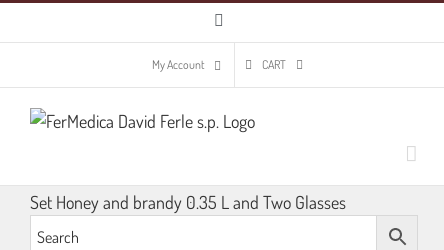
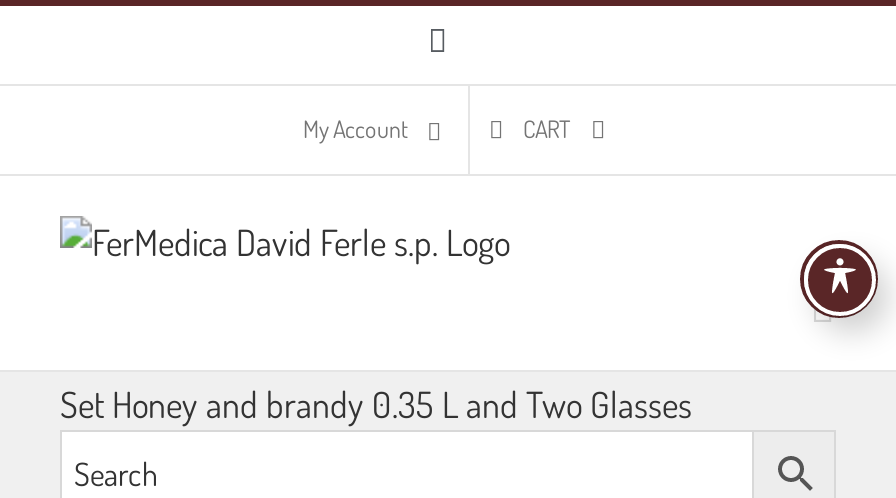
+ [image]
